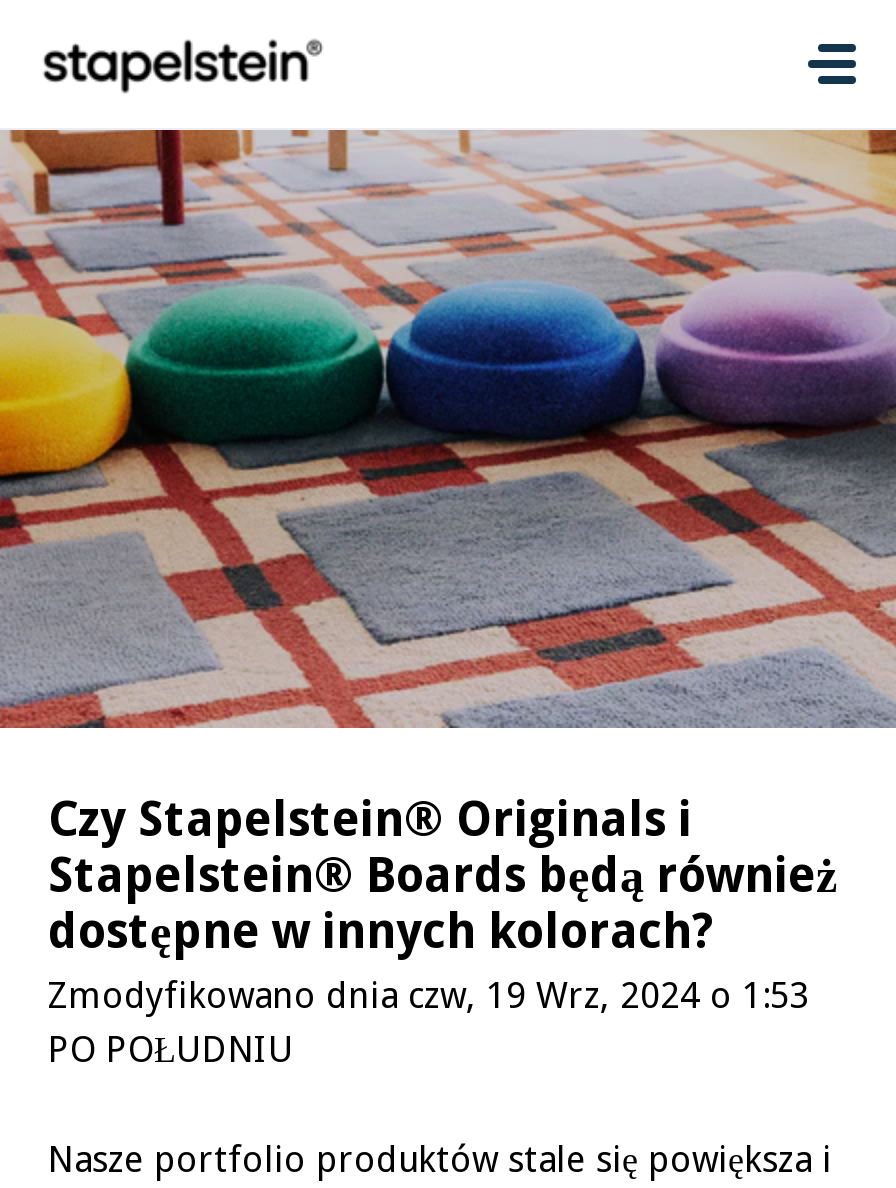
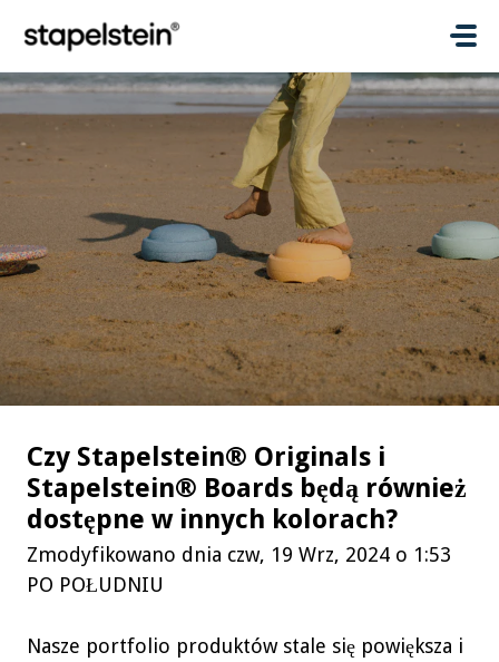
- [image]
+ [image]
